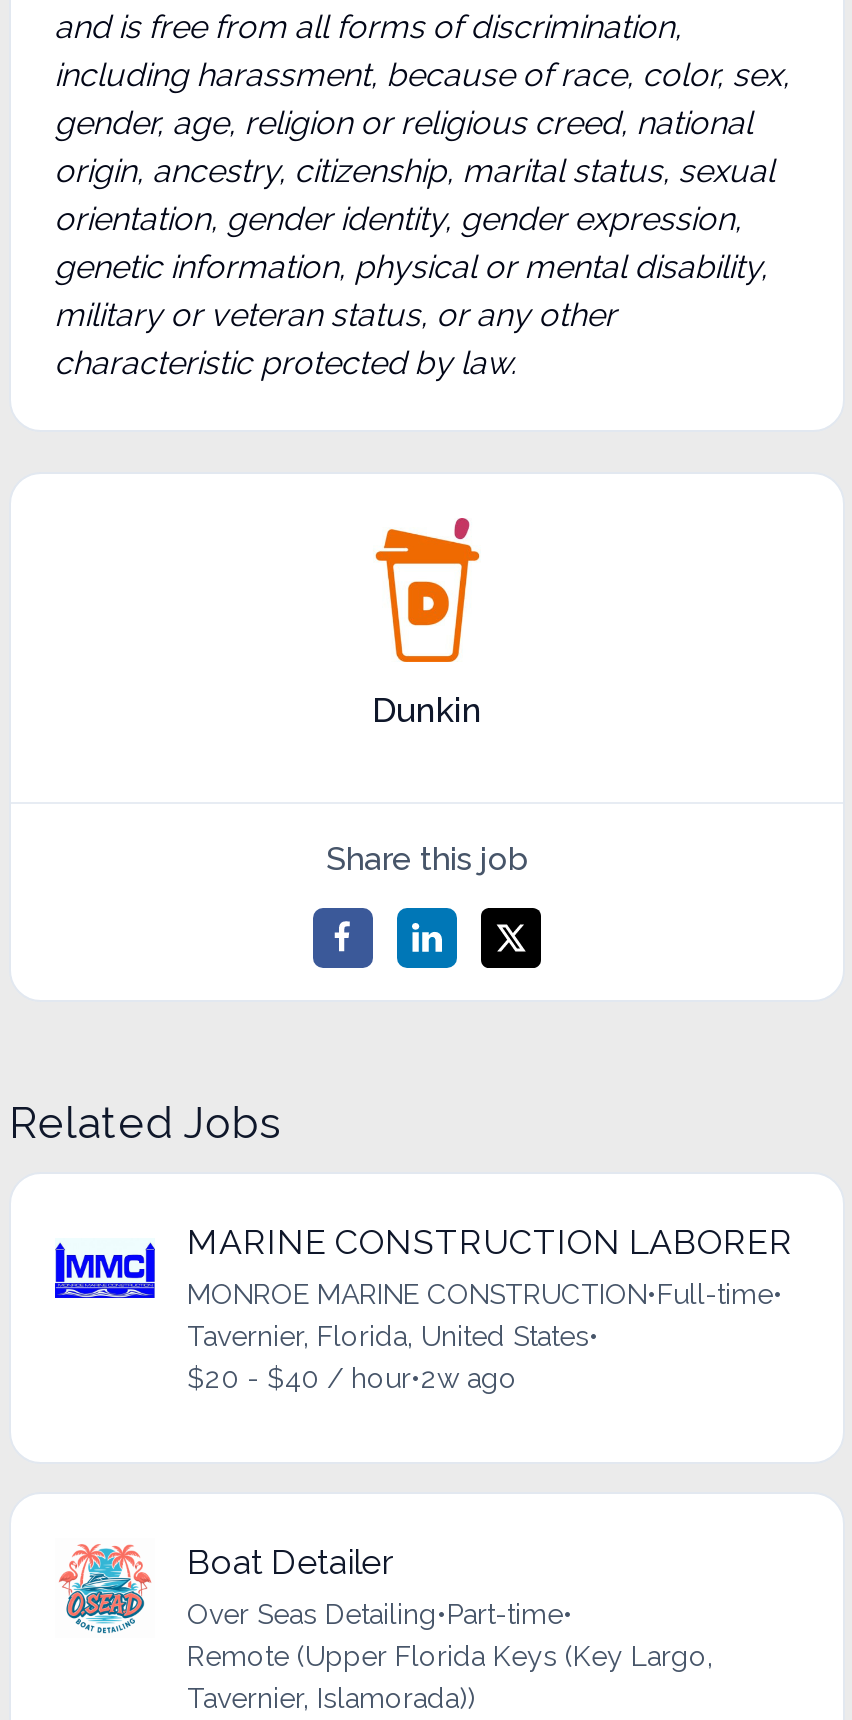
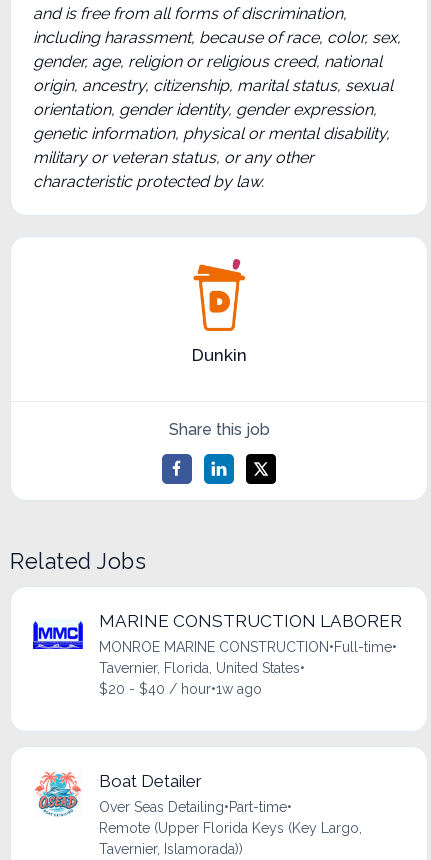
- $20 - $40 / hour•2w ago
+ $20 - $40 / hour•1w ago
